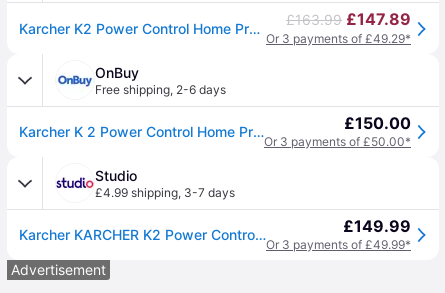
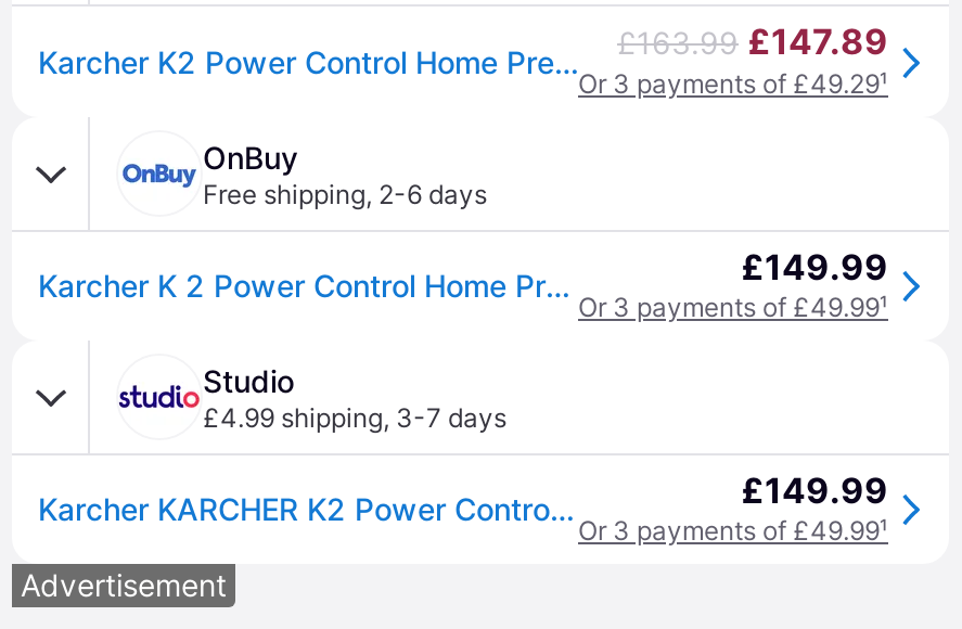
- Or 3 payments of £49.29*
+ Or 3 payments of £49.29¹

- £150.00
- Or 3 payments of £50.00*
+ £149.99
+ Or 3 payments of £49.99¹

- Or 3 payments of £49.99*
+ Or 3 payments of £49.99¹
